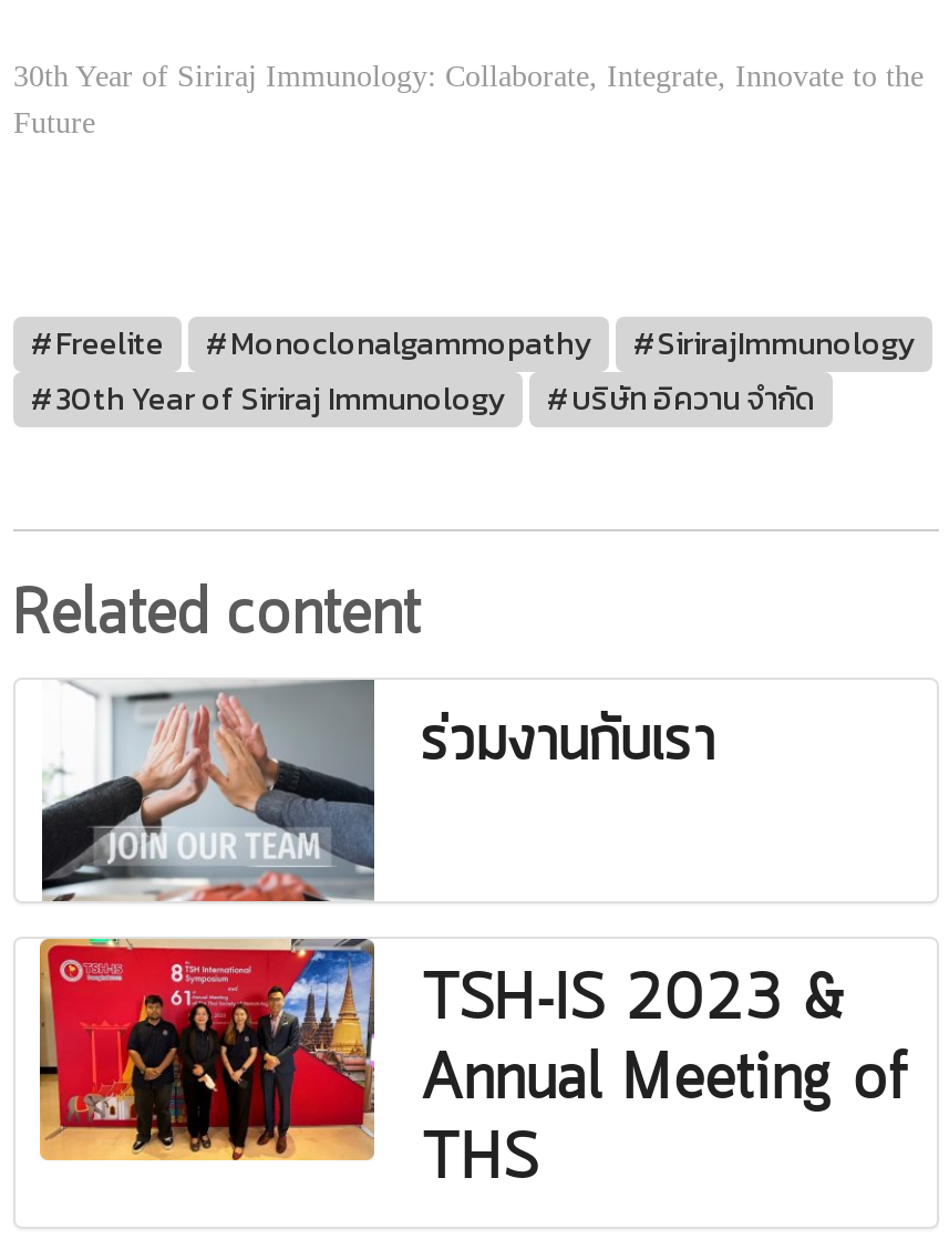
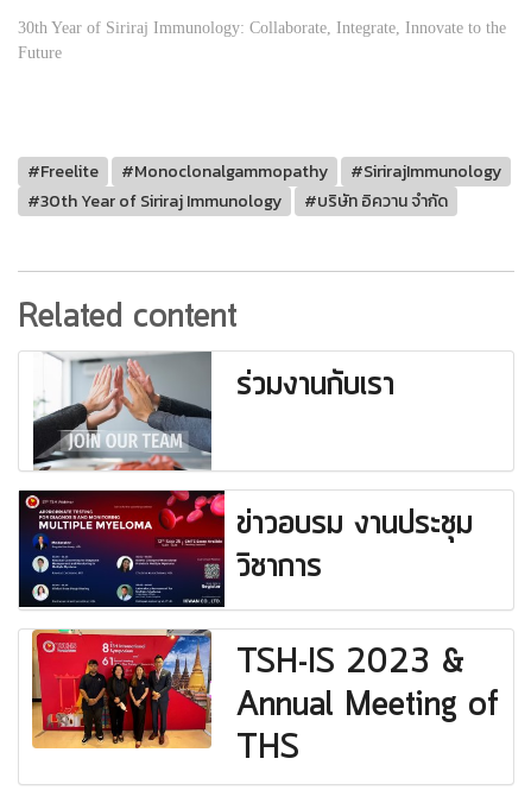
+ [image]
+ ข่าวอบรม งานประชุม
+ วิชาการ
